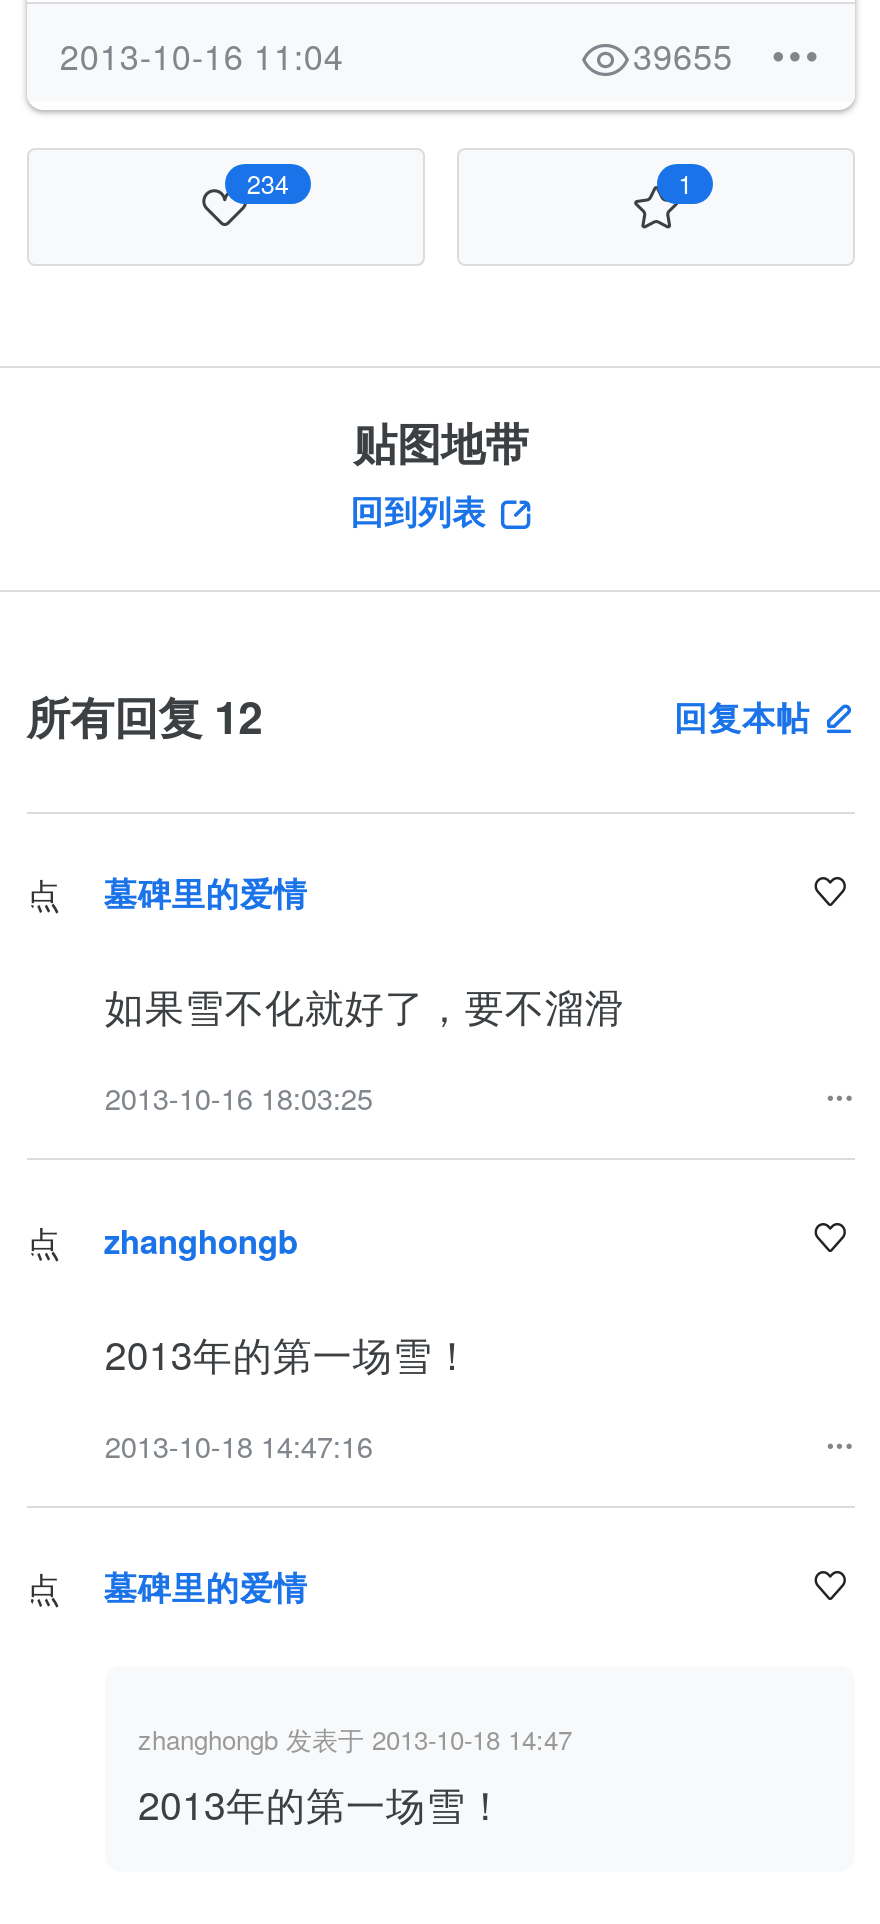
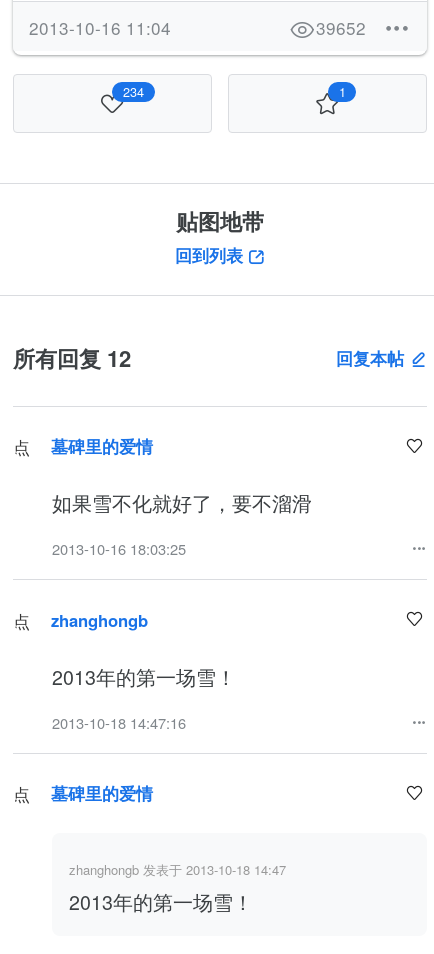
- 39655
+ 39652
